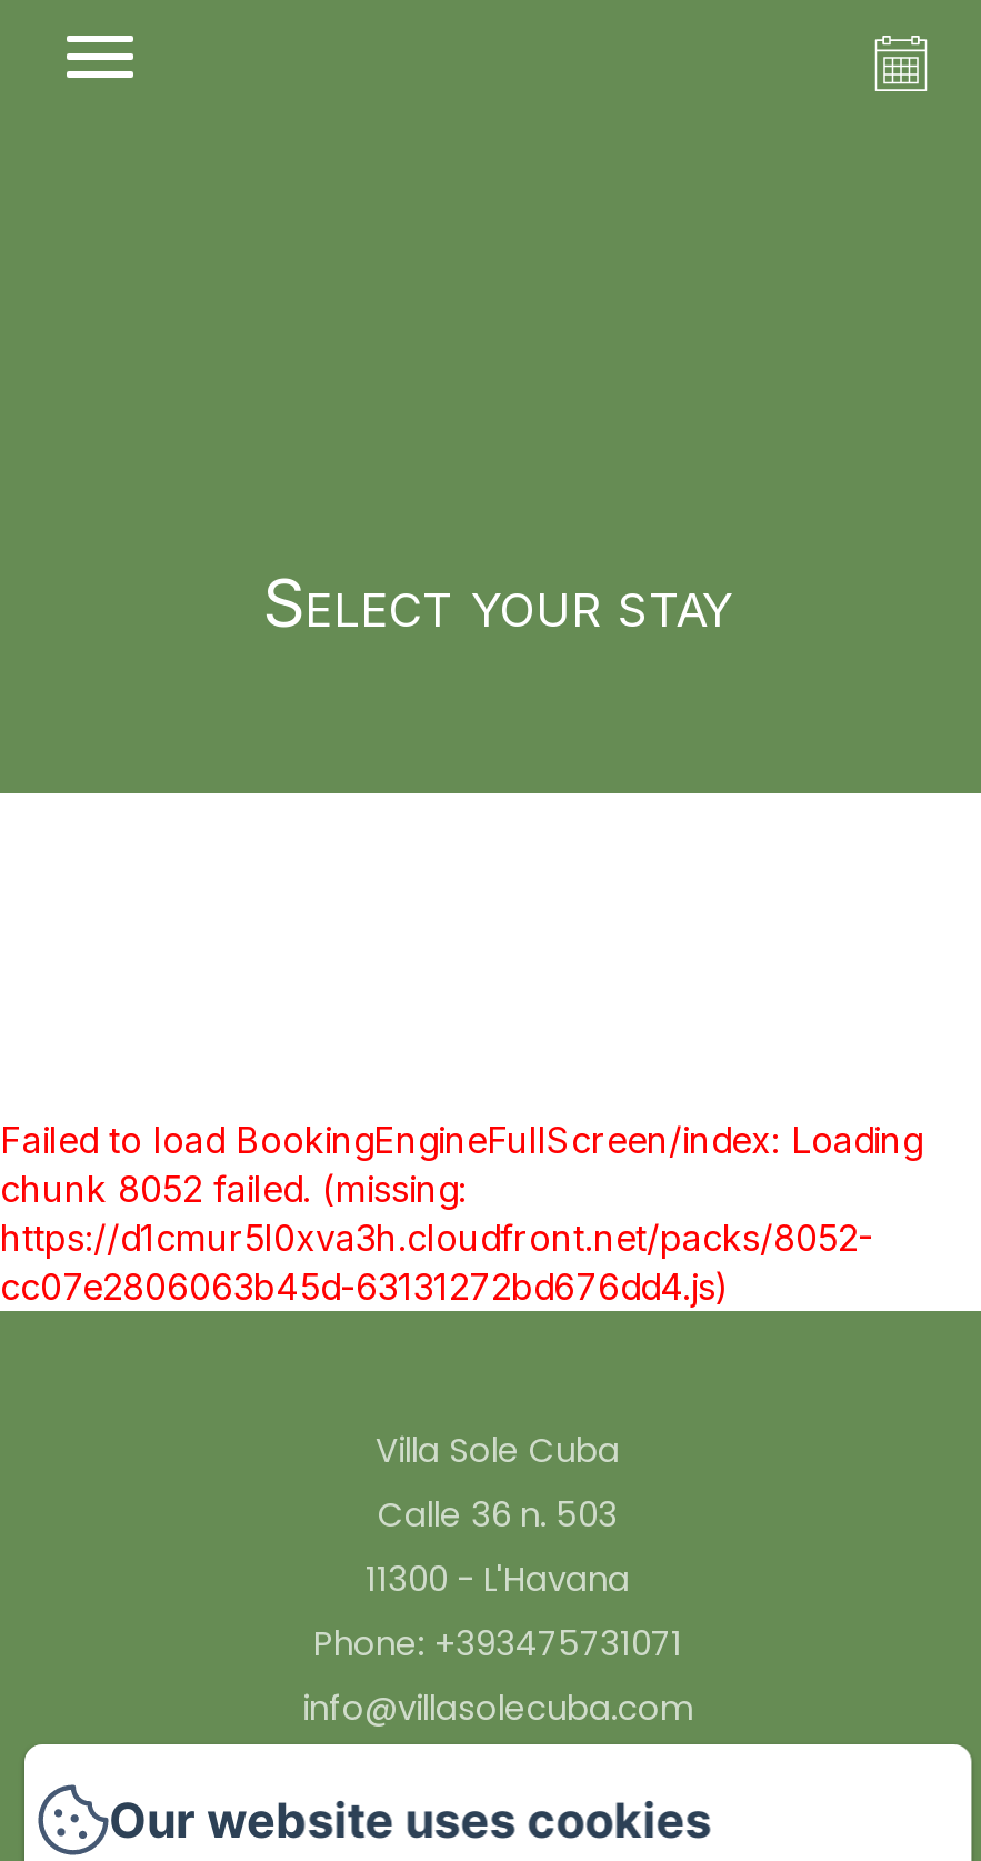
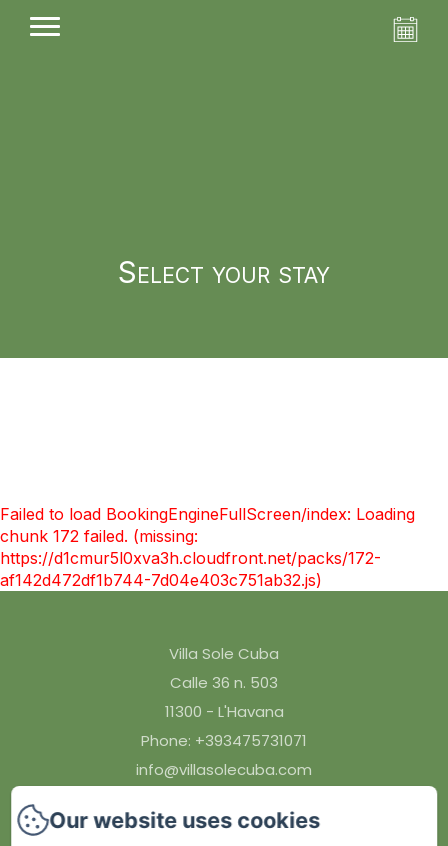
- chunk 8052 failed. (missing:
- https://d1cmur5l0xva3h.cloudfront.net/packs/8052-
- cc07e2806063b45d-63131272bd676dd4.js)
+ chunk 172 failed. (missing:
+ https://d1cmur5l0xva3h.cloudfront.net/packs/172-
+ af142d472df1b744-7d04e403c751ab32.js)
